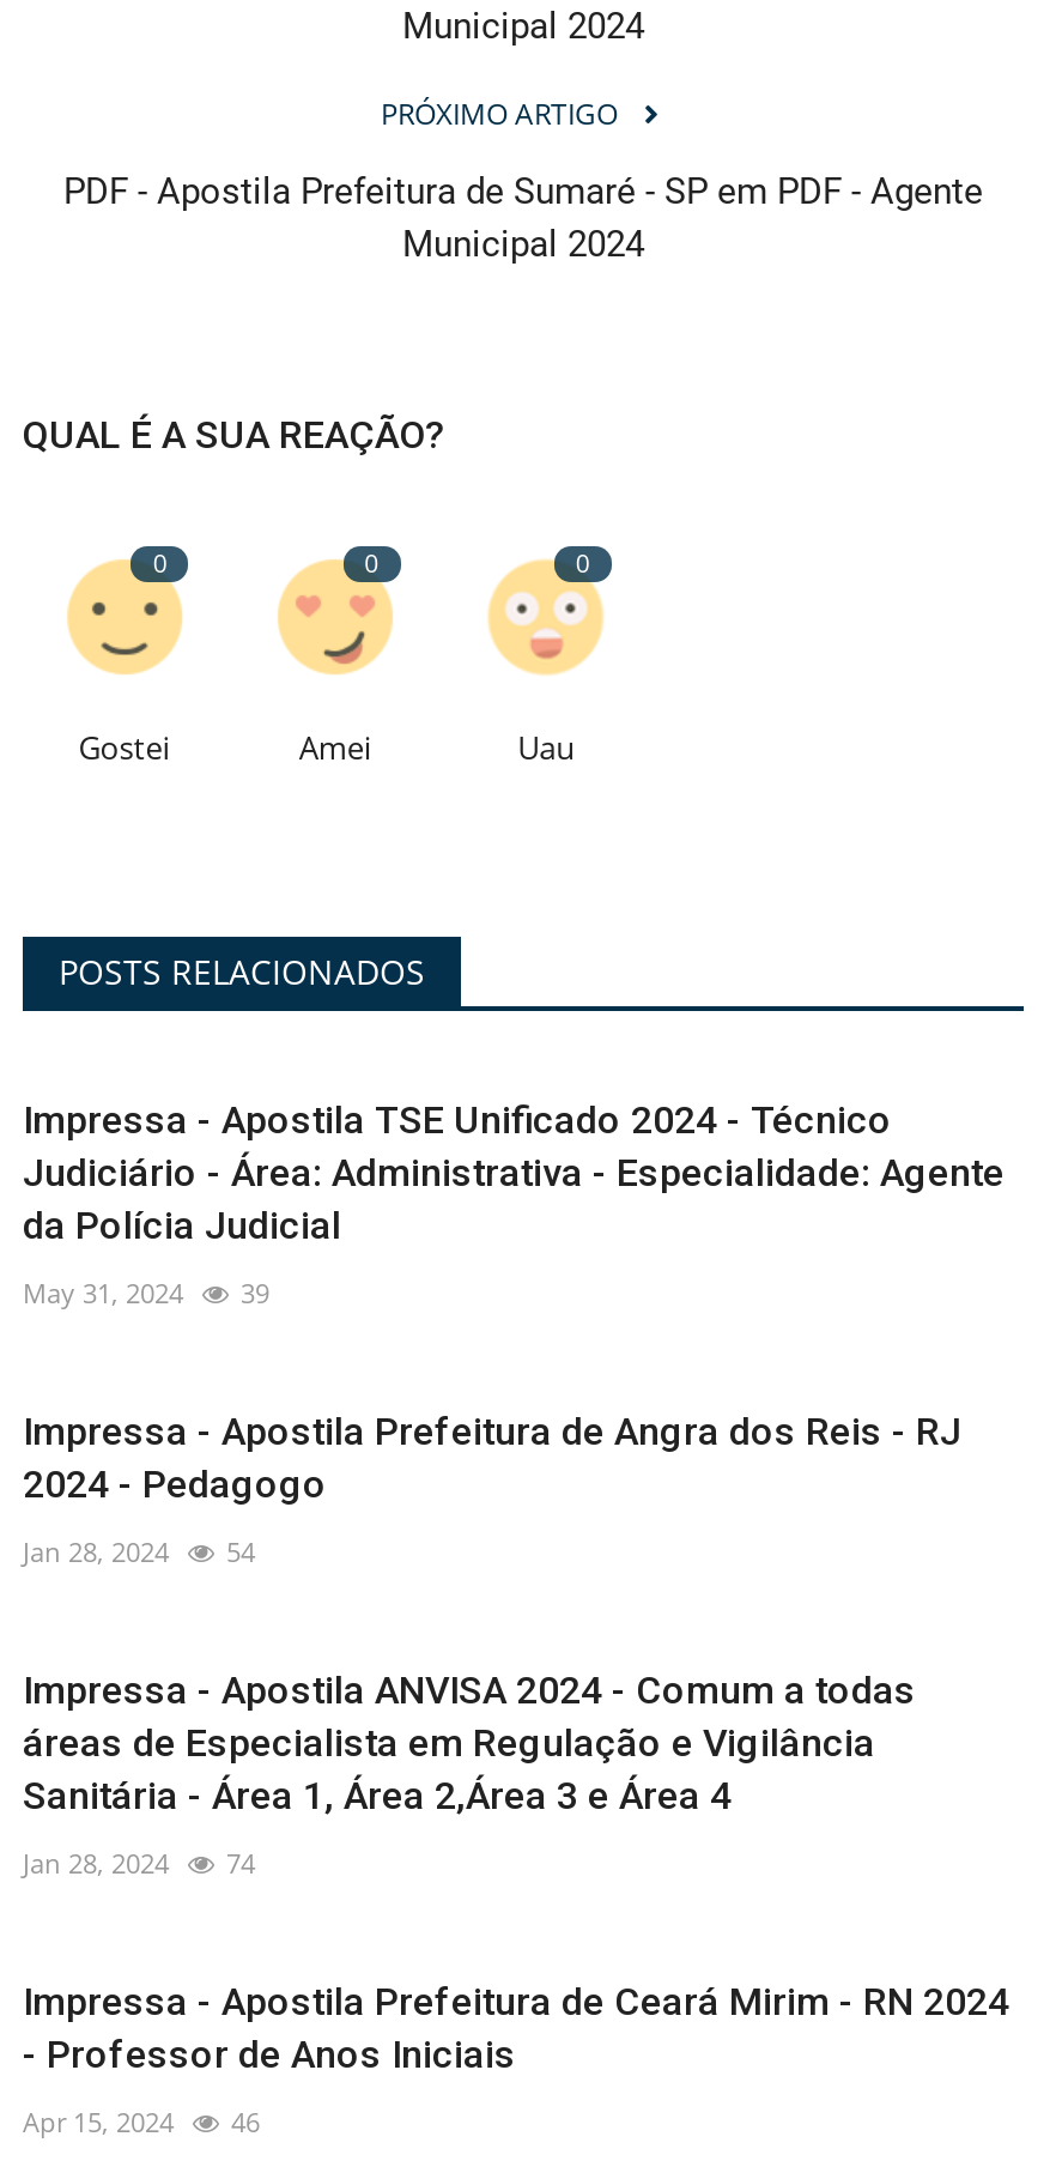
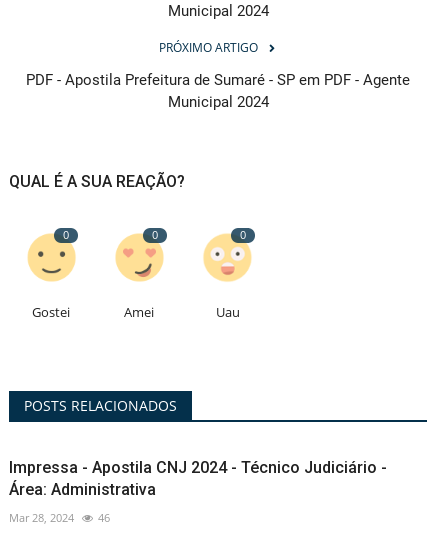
- Impressa - Apostila TSE Unificado 2024 - Técnico
- Judiciário - Área: Administrativa - Especialidade: Agente
- da Polícia Judicial
- May 31, 2024
- 39
- Impressa - Apostila Prefeitura de Angra dos Reis - RJ
- 2024 - Pedagogo
- Jan 28, 2024
- 54
- Impressa - Apostila ANVISA 2024 - Comum a todas
- áreas de Especialista em Regulação e Vigilância
- Sanitária - Área 1, Área 2,Área 3 e Área 4
- Jan 28, 2024
- 74
- Impressa - Apostila Prefeitura de Ceará Mirim - RN 2024
- - Professor de Anos Iniciais
- Apr 15, 2024
+ Impressa - Apostila CNJ 2024 - Técnico Judiciário -
+ Área: Administrativa
+ Mar 28, 2024
